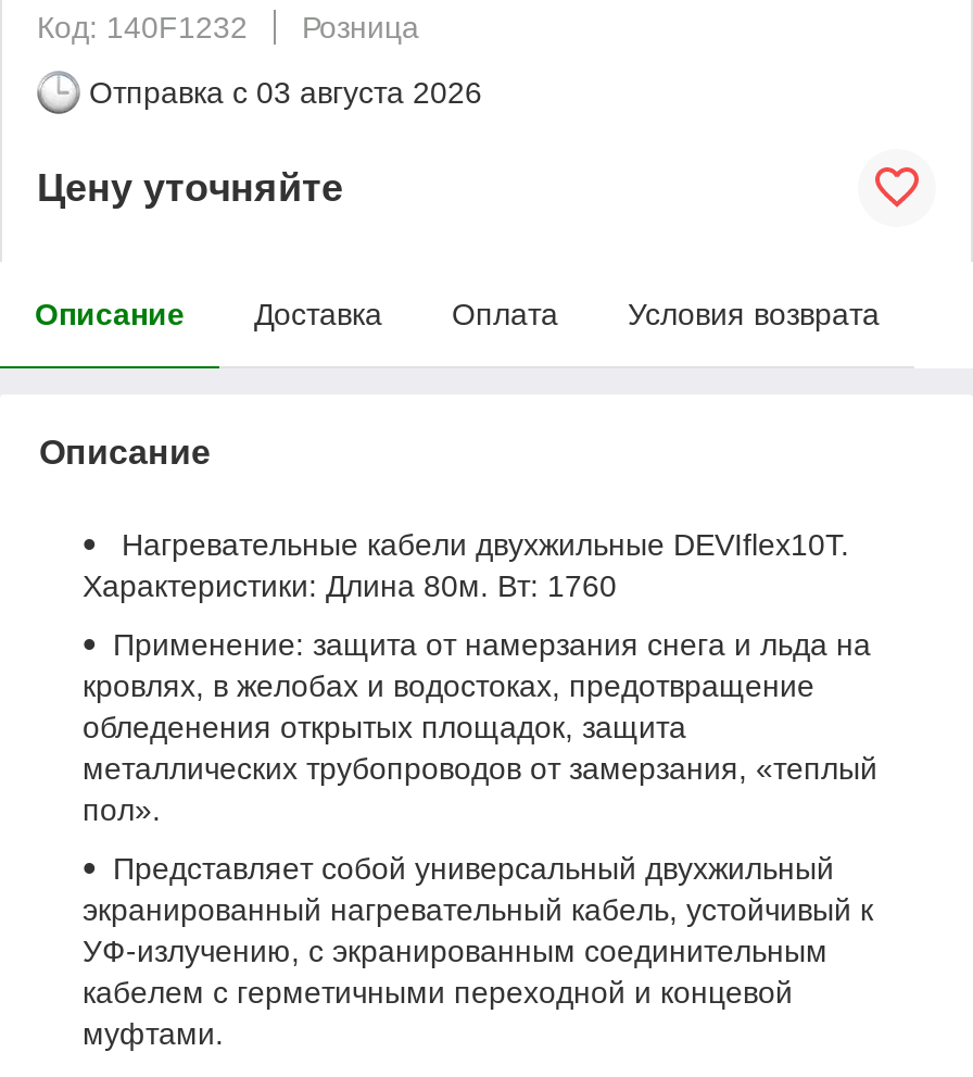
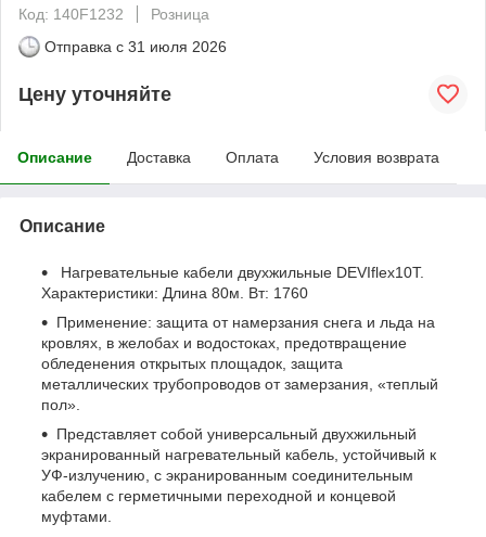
- Отправка с 03 августа 2026
+ Отправка с 31 июля 2026
